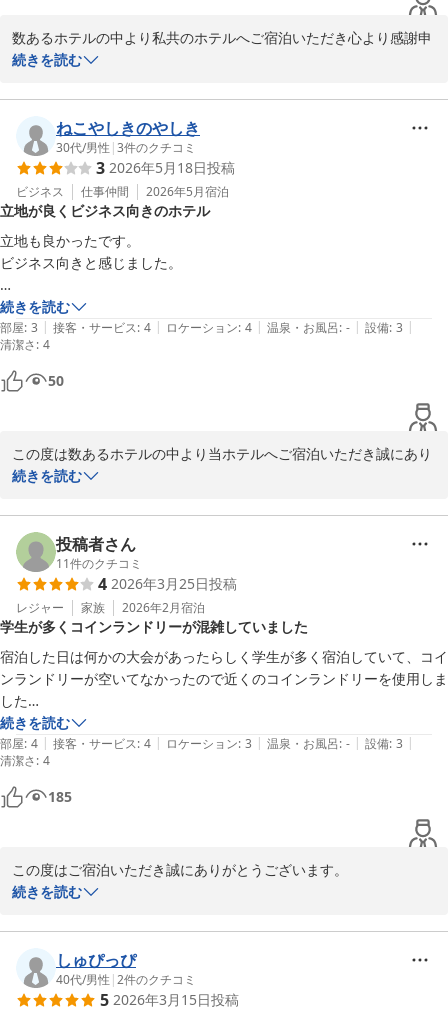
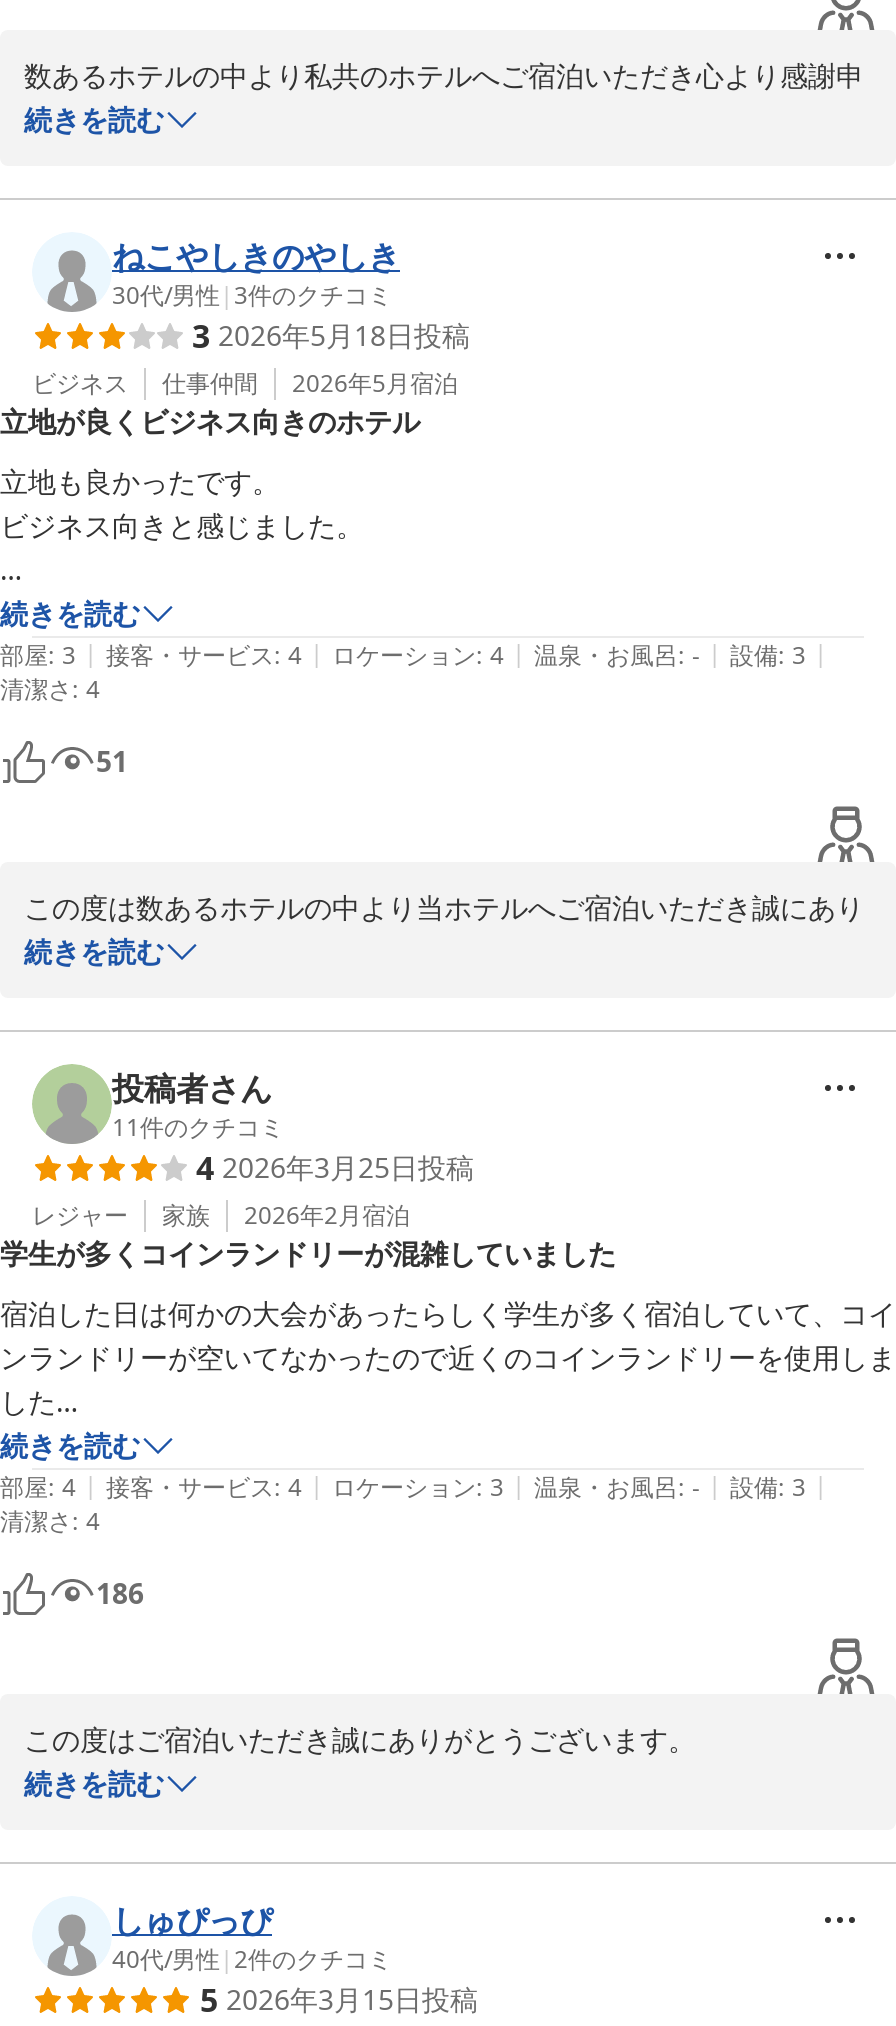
- 50
+ 51

- 185
+ 186
